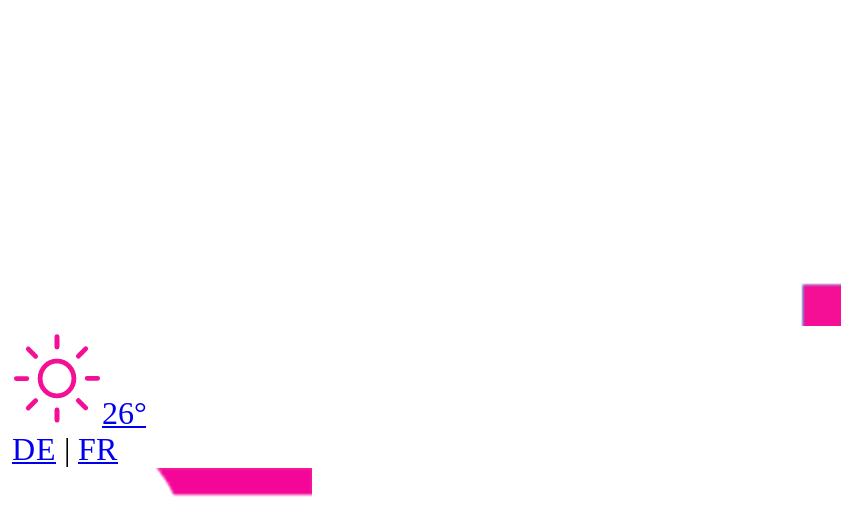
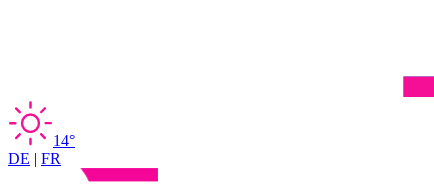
- 26°
+ 14°
